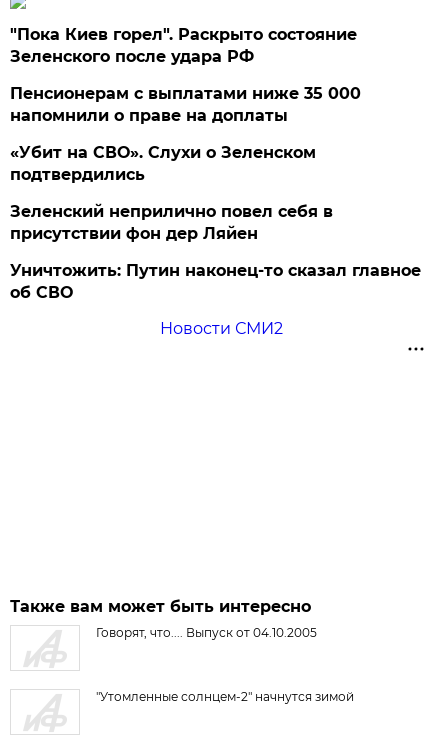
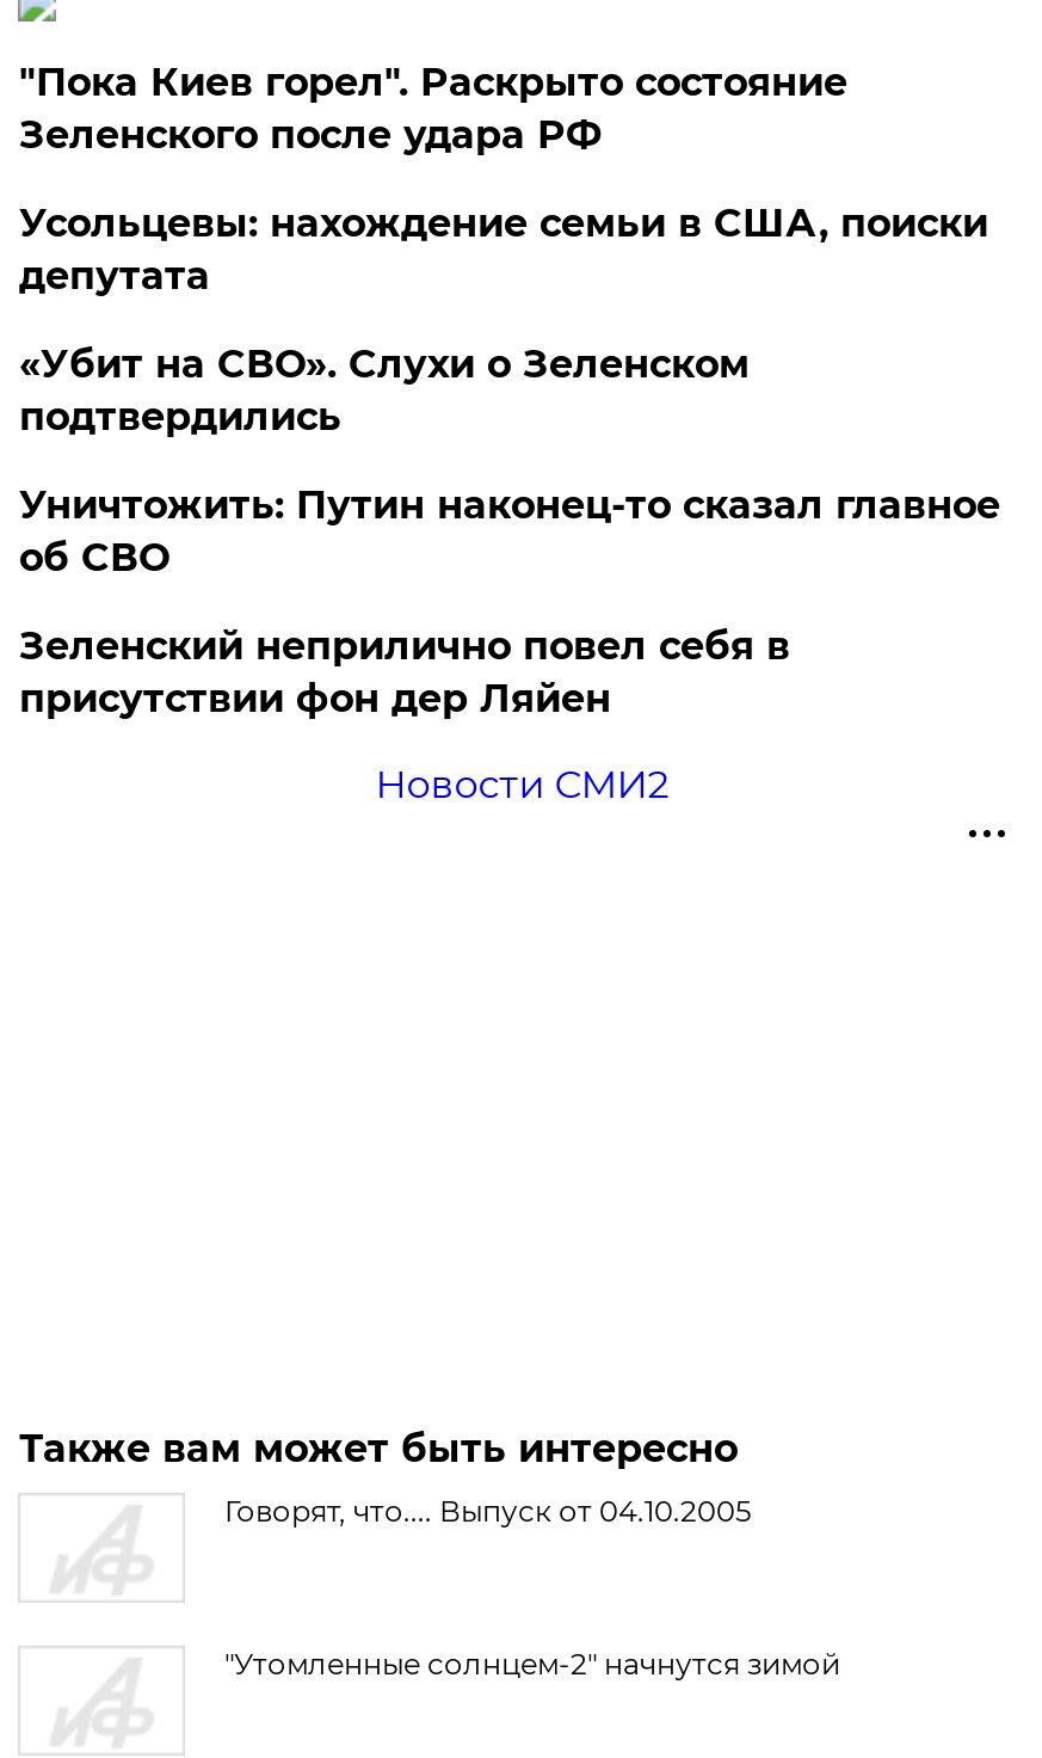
- Пенсионерам с выплатами ниже 35 000
- напомнили о праве на доплаты
+ Усольцевы: нахождение семьи в США, поиски
+ депутата

moved down: Зеленский неприлично повел cебя в | присутствии фон дер Ляйен

moved up: Уничтожить: Путин наконец-то сказал главное | об СВО
